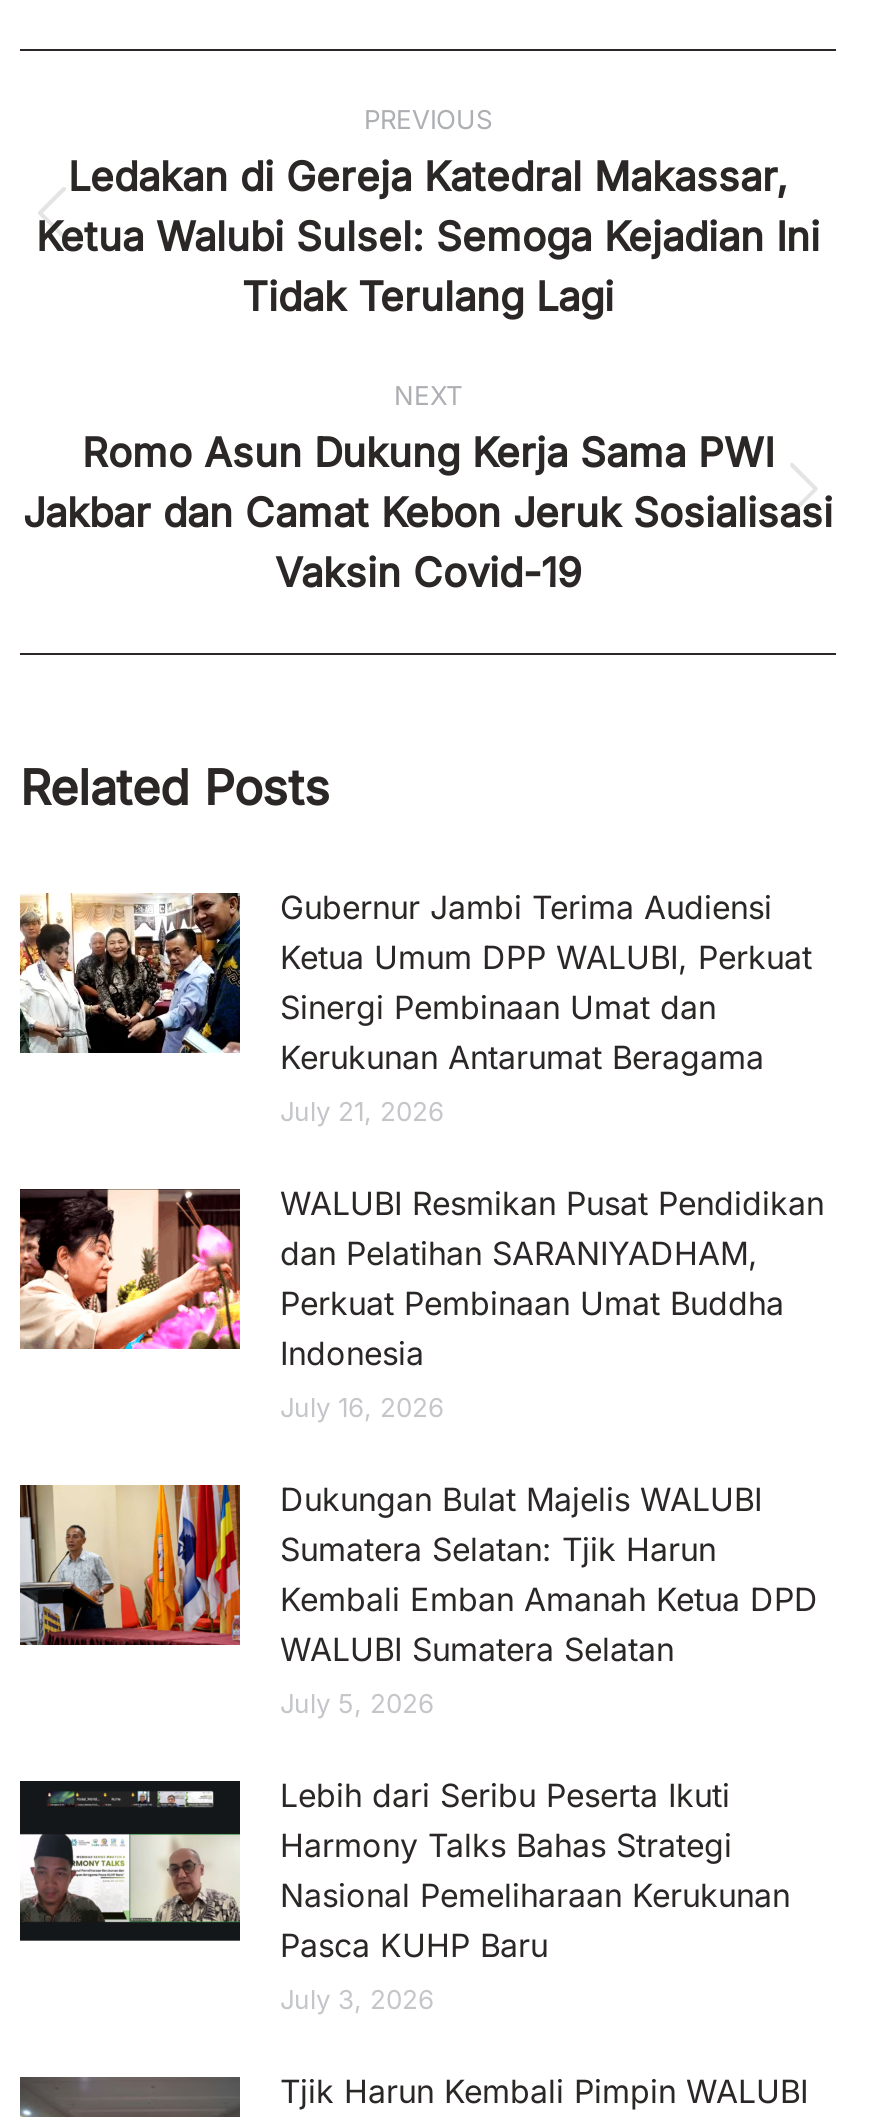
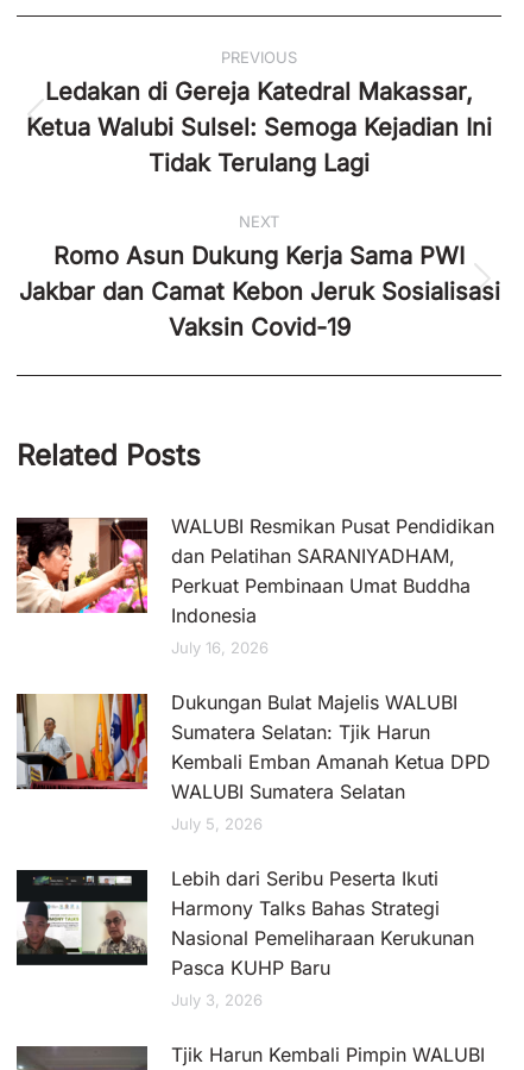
- [image]
- Gubernur Jambi Terima Audiensi
- Ketua Umum DPP WALUBI, Perkuat
- Sinergi Pembinaan Umat dan
- Kerukunan Antarumat Beragama
- July 21, 2026
